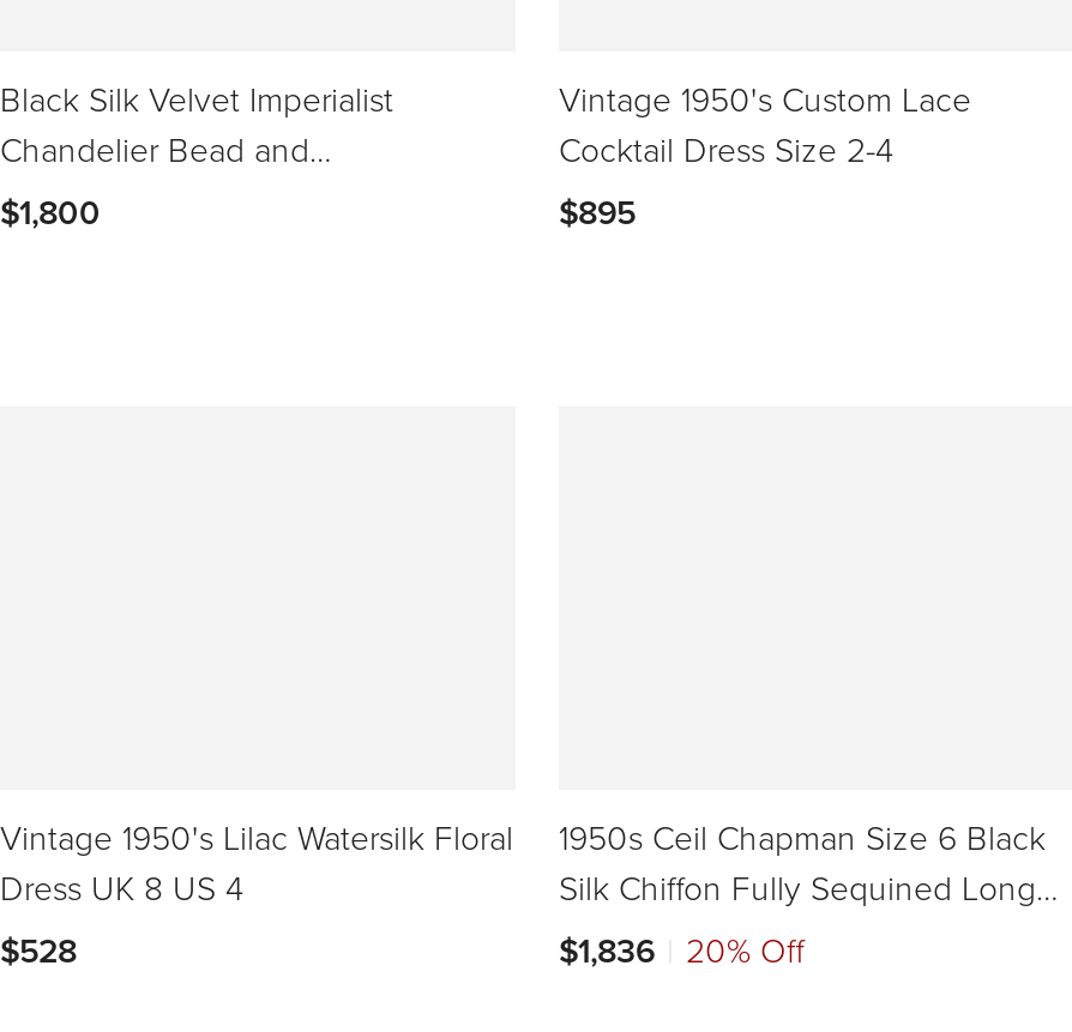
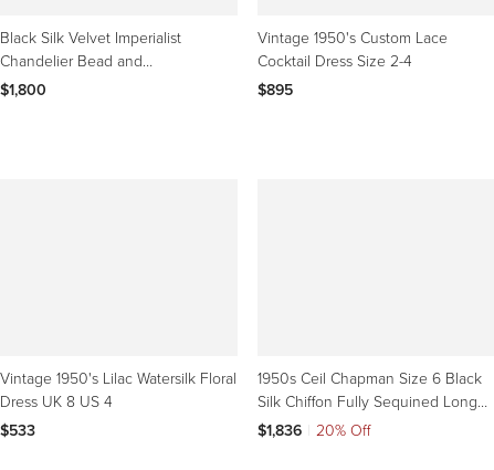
- $528
+ $533
